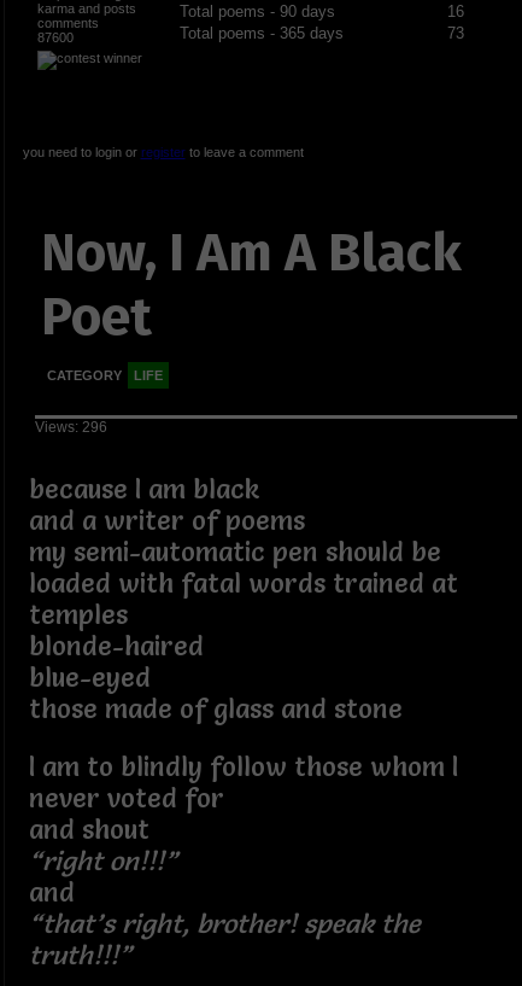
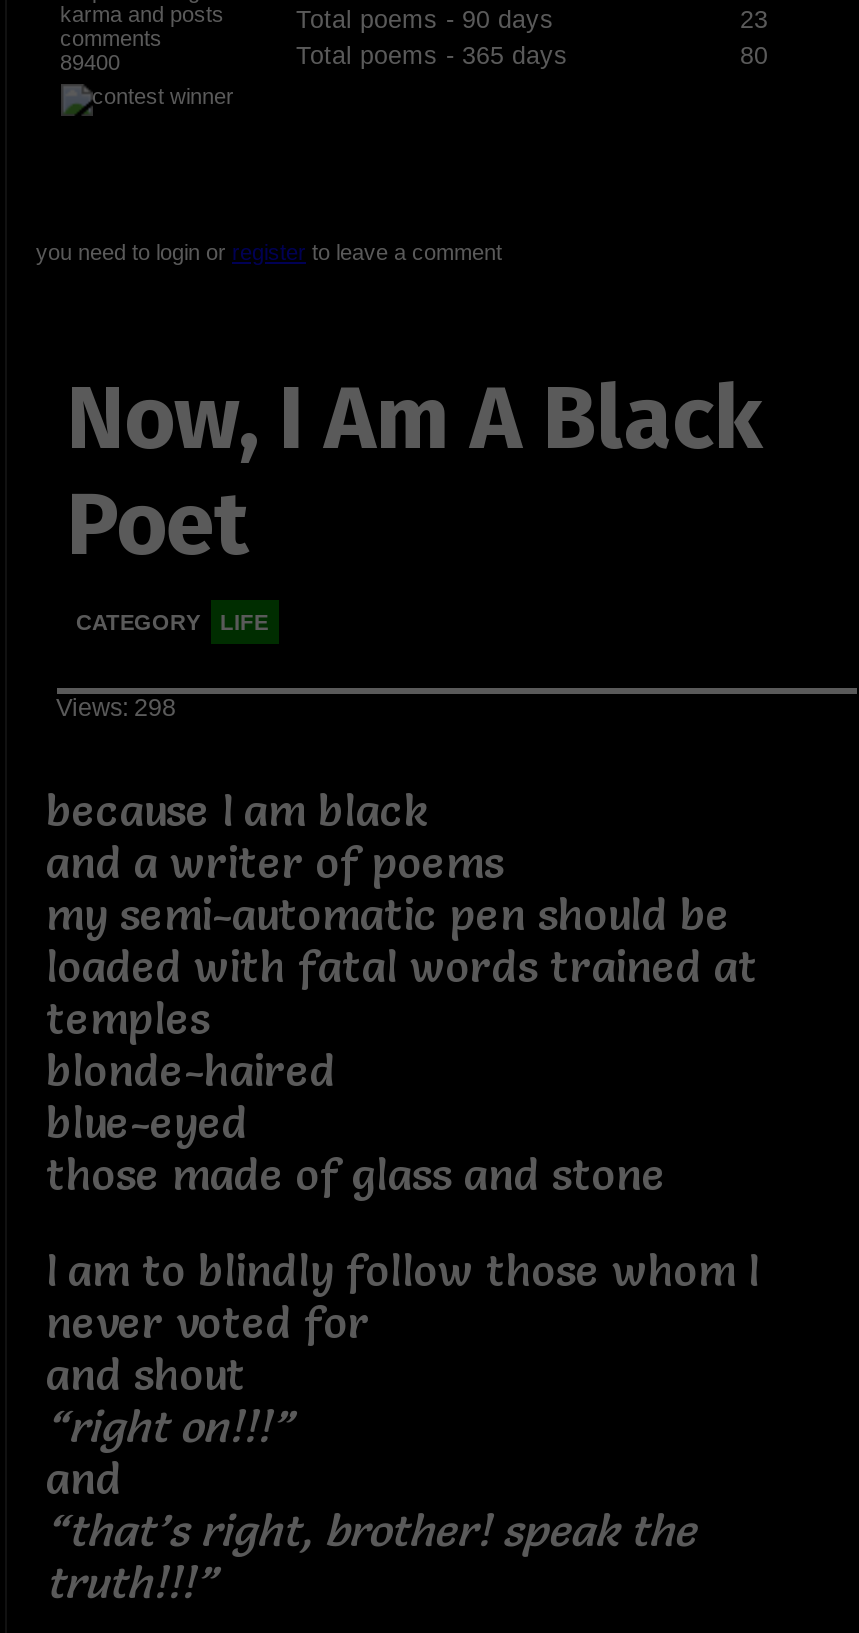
- 16
+ 23

- 87600
+ 89400

- 73
+ 80

- Views: 296
+ Views: 298
